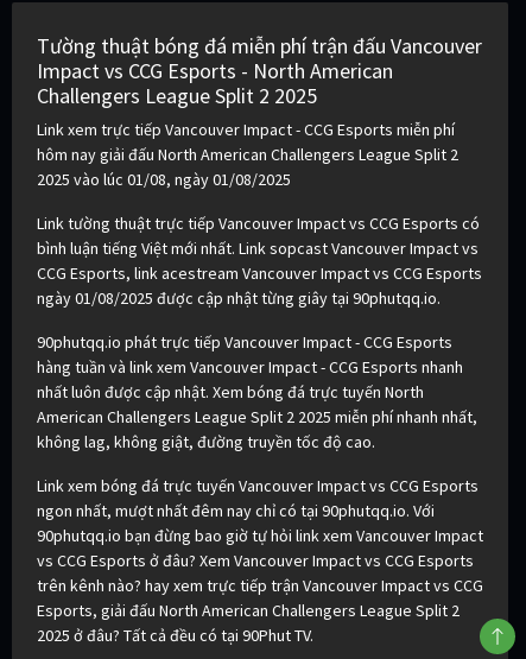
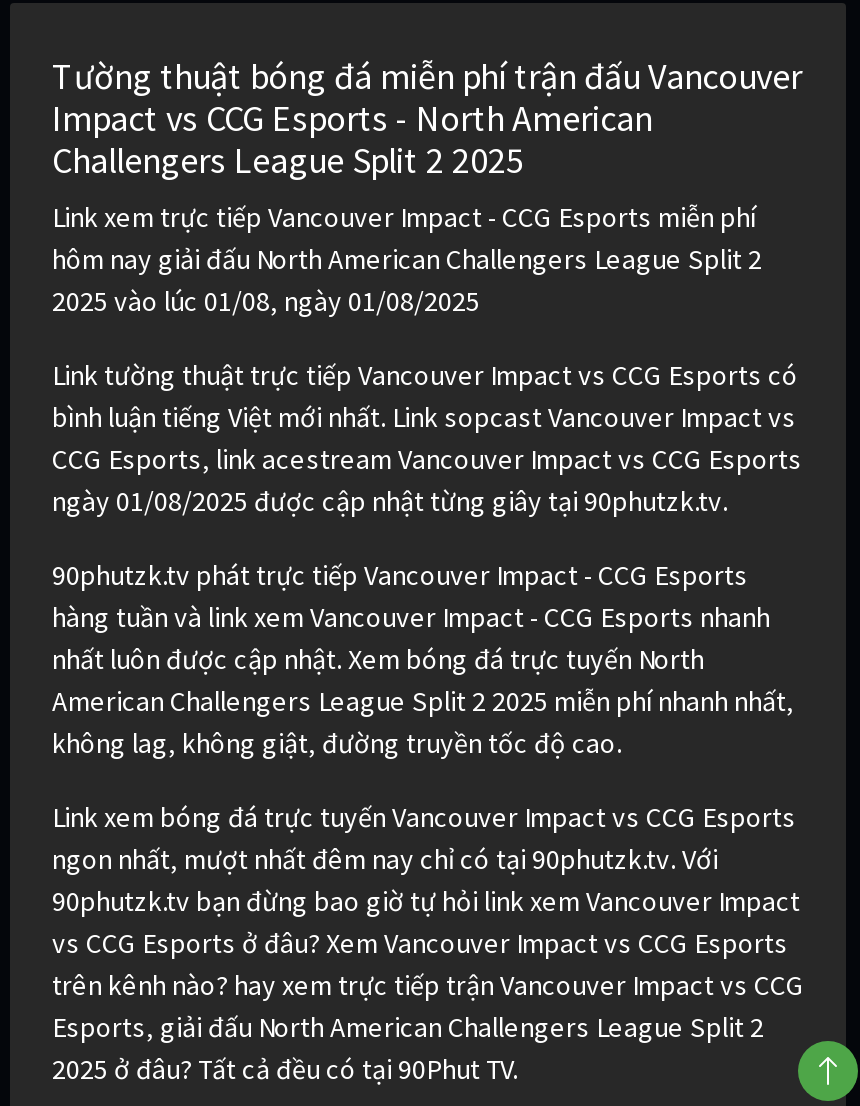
- ngày 01/08/2025 được cập nhật từng giây tại 90phutqq.io.
+ ngày 01/08/2025 được cập nhật từng giây tại 90phutzk.tv.

- 90phutqq.io phát trực tiếp Vancouver Impact - CCG Esports
+ 90phutzk.tv phát trực tiếp Vancouver Impact - CCG Esports

- ngon nhất, mượt nhất đêm nay chỉ có tại 90phutqq.io. Với
+ ngon nhất, mượt nhất đêm nay chỉ có tại 90phutzk.tv. Với

- 90phutqq.io bạn đừng bao giờ tự hỏi link xem Vancouver Impact
+ 90phutzk.tv bạn đừng bao giờ tự hỏi link xem Vancouver Impact
